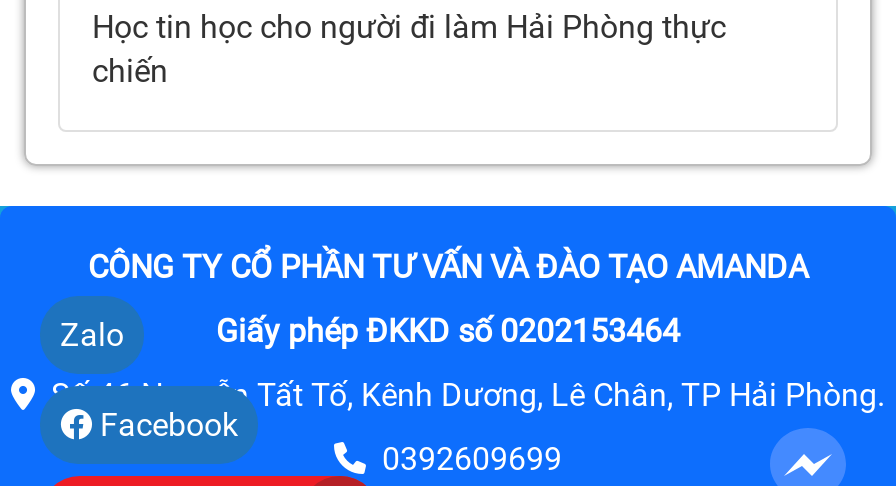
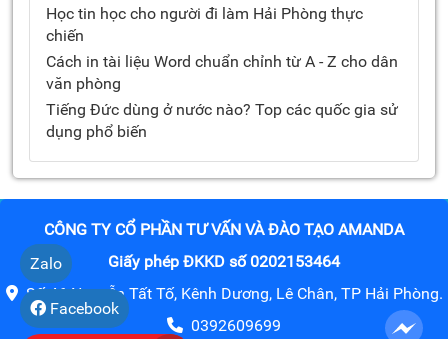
+ Cách in tài liệu Word chuẩn chỉnh từ A - Z cho dân
+ văn phòng
+ Tiếng Đức dùng ở nước nào? Top các quốc gia sử
+ dụng phổ biến
